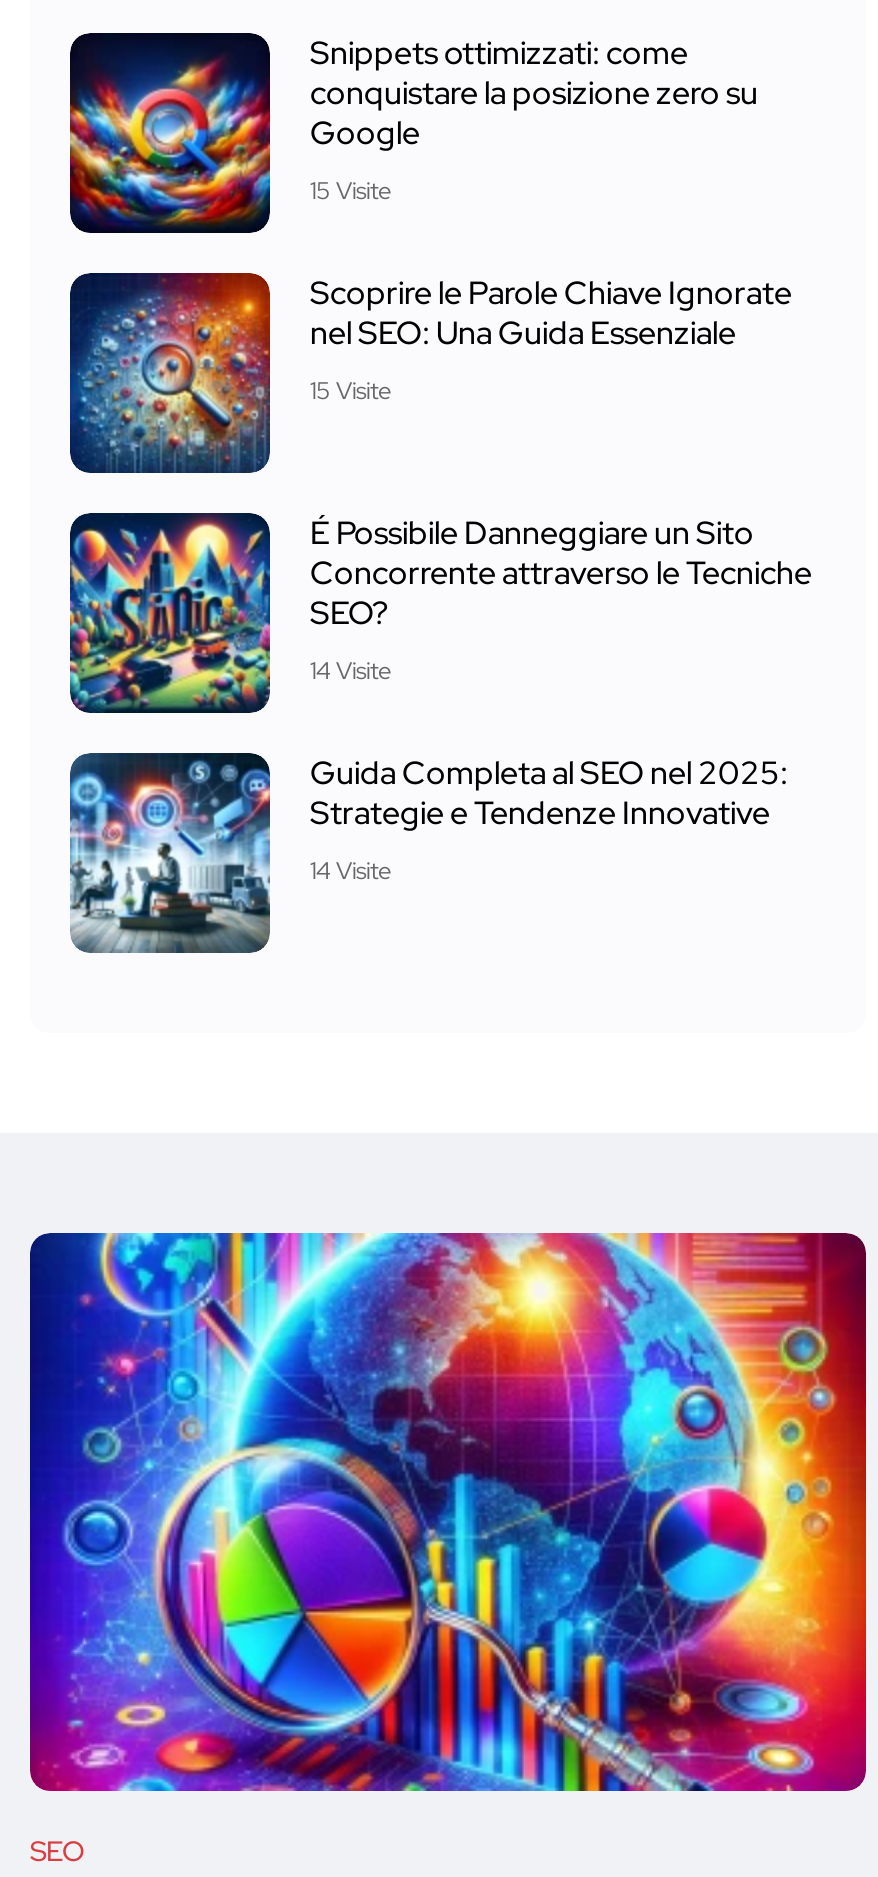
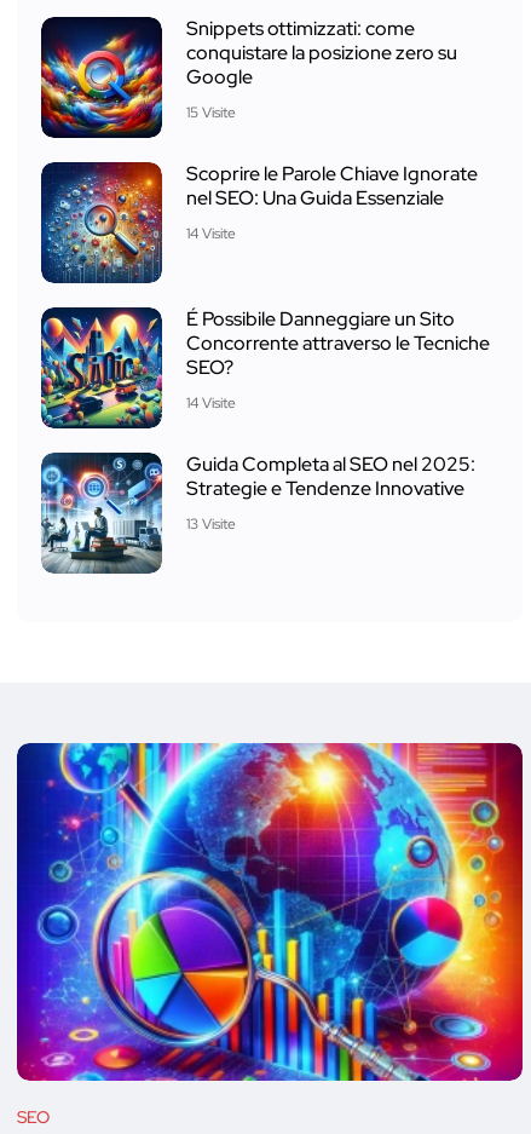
- 15 Visite
+ 14 Visite

- 14 Visite
+ 13 Visite
